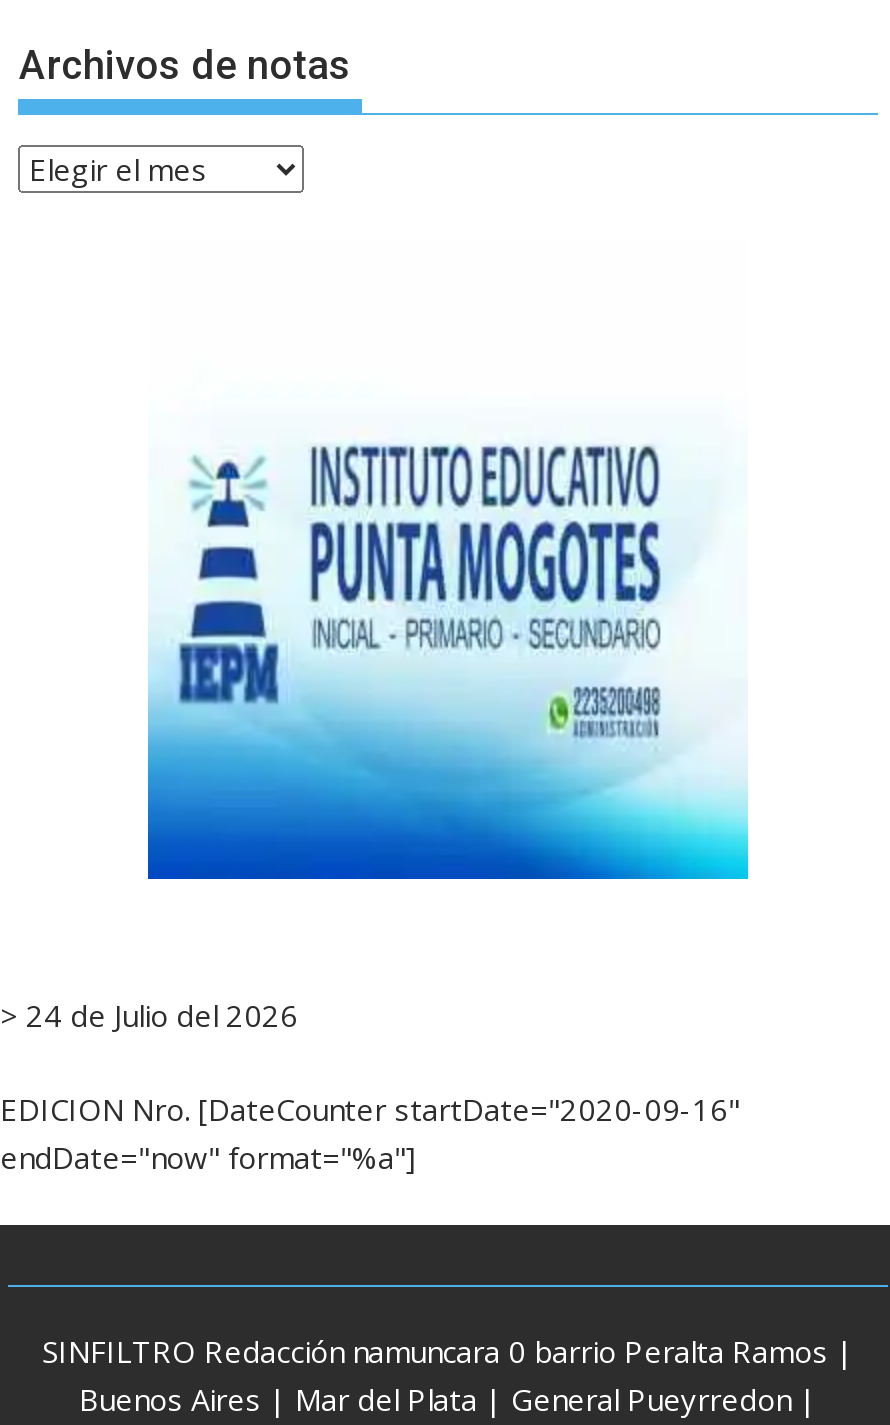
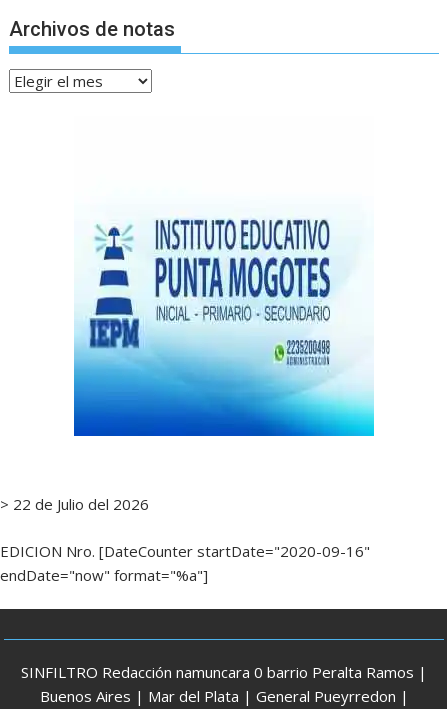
- > 24 de Julio del 2026
+ > 22 de Julio del 2026
